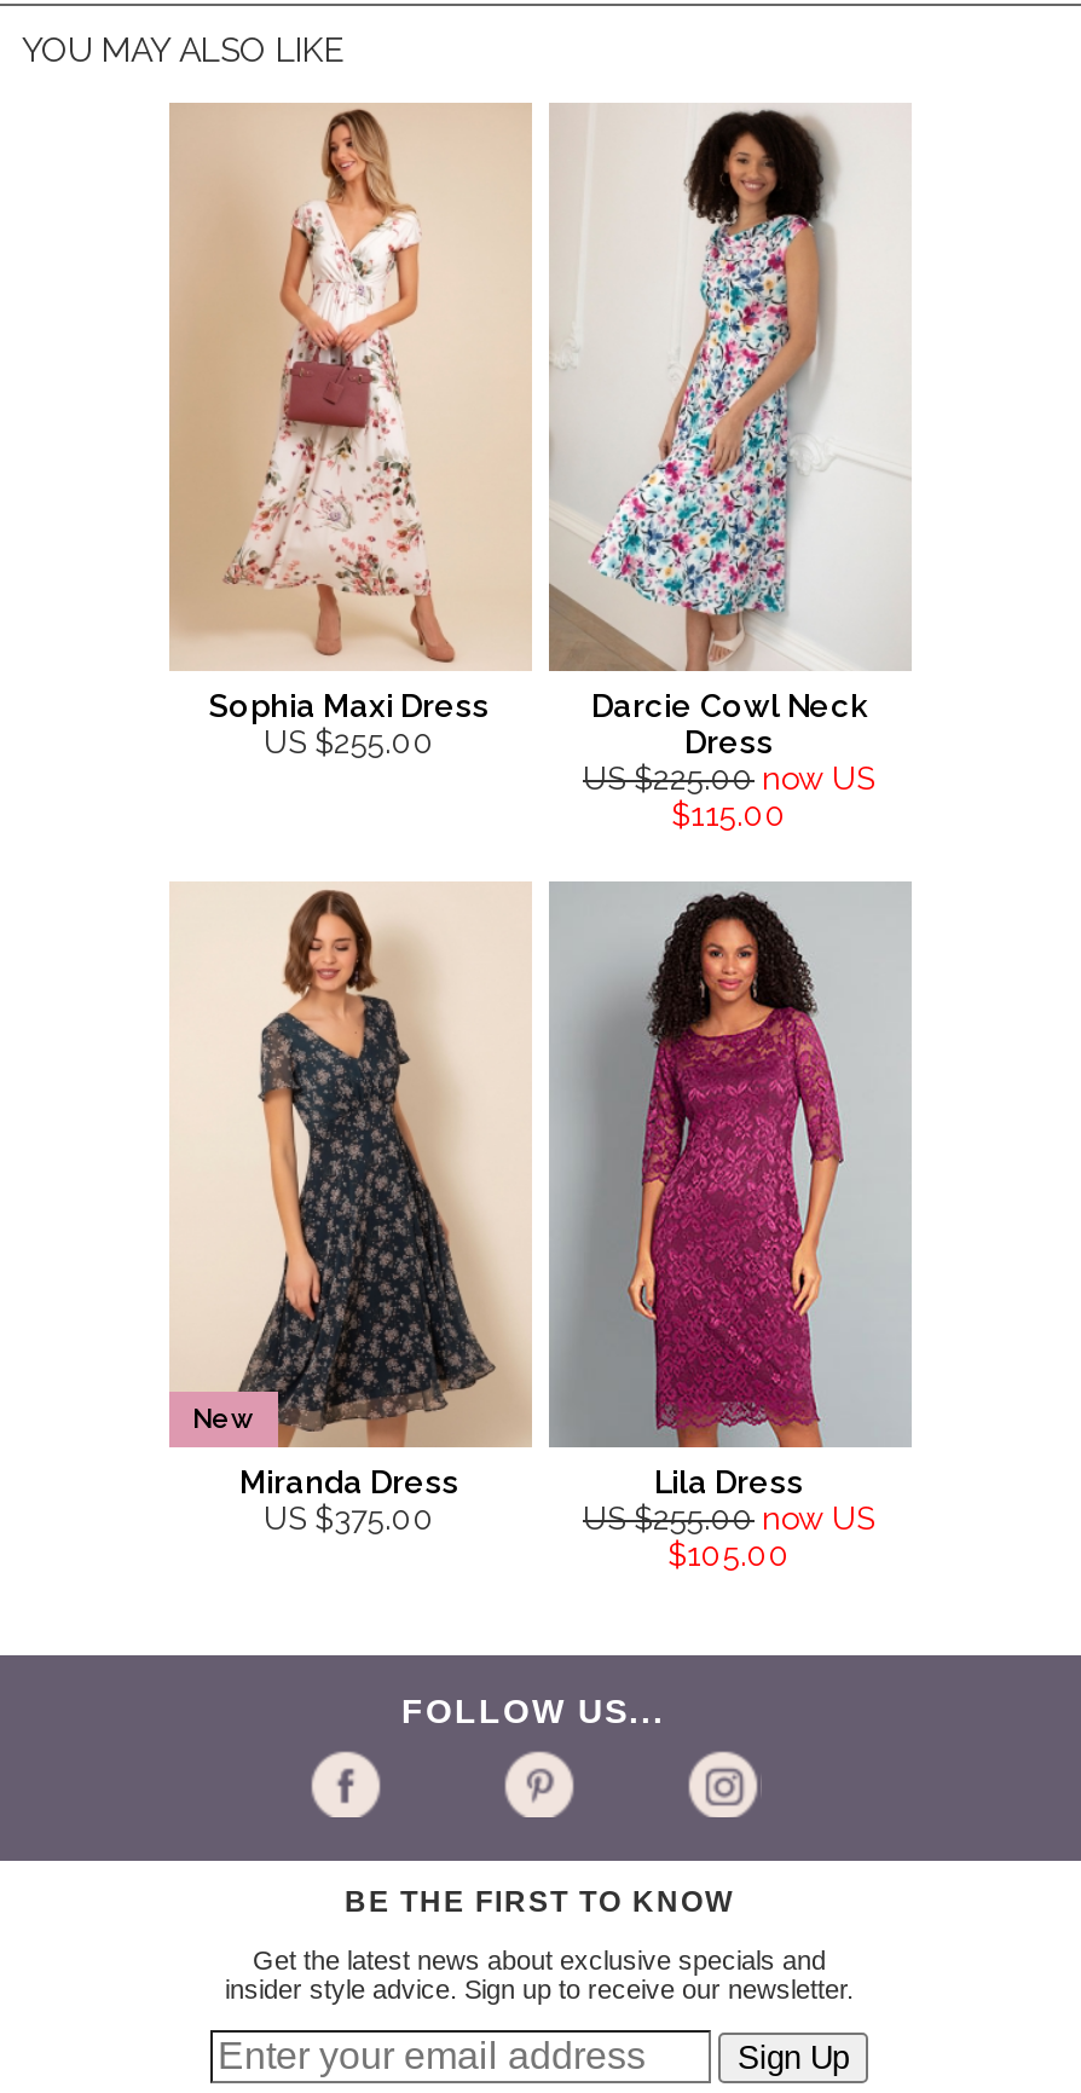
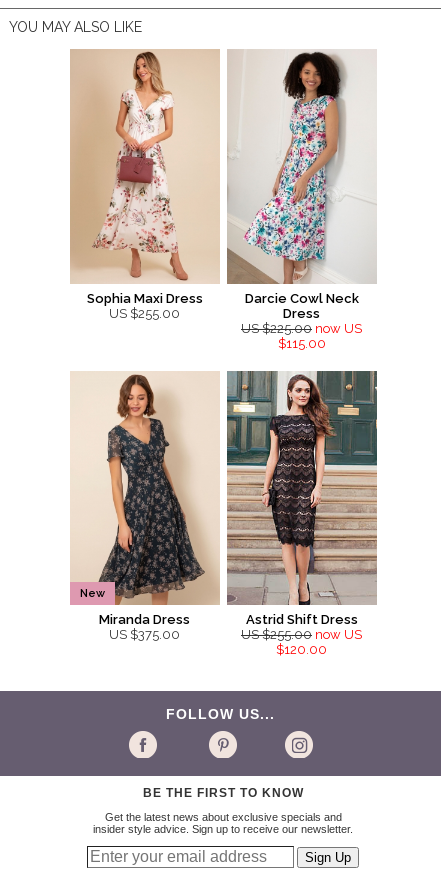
- [image]
- Lila Dress
+ [image]
+ Astrid Shift Dress

- $105.00
+ $120.00
